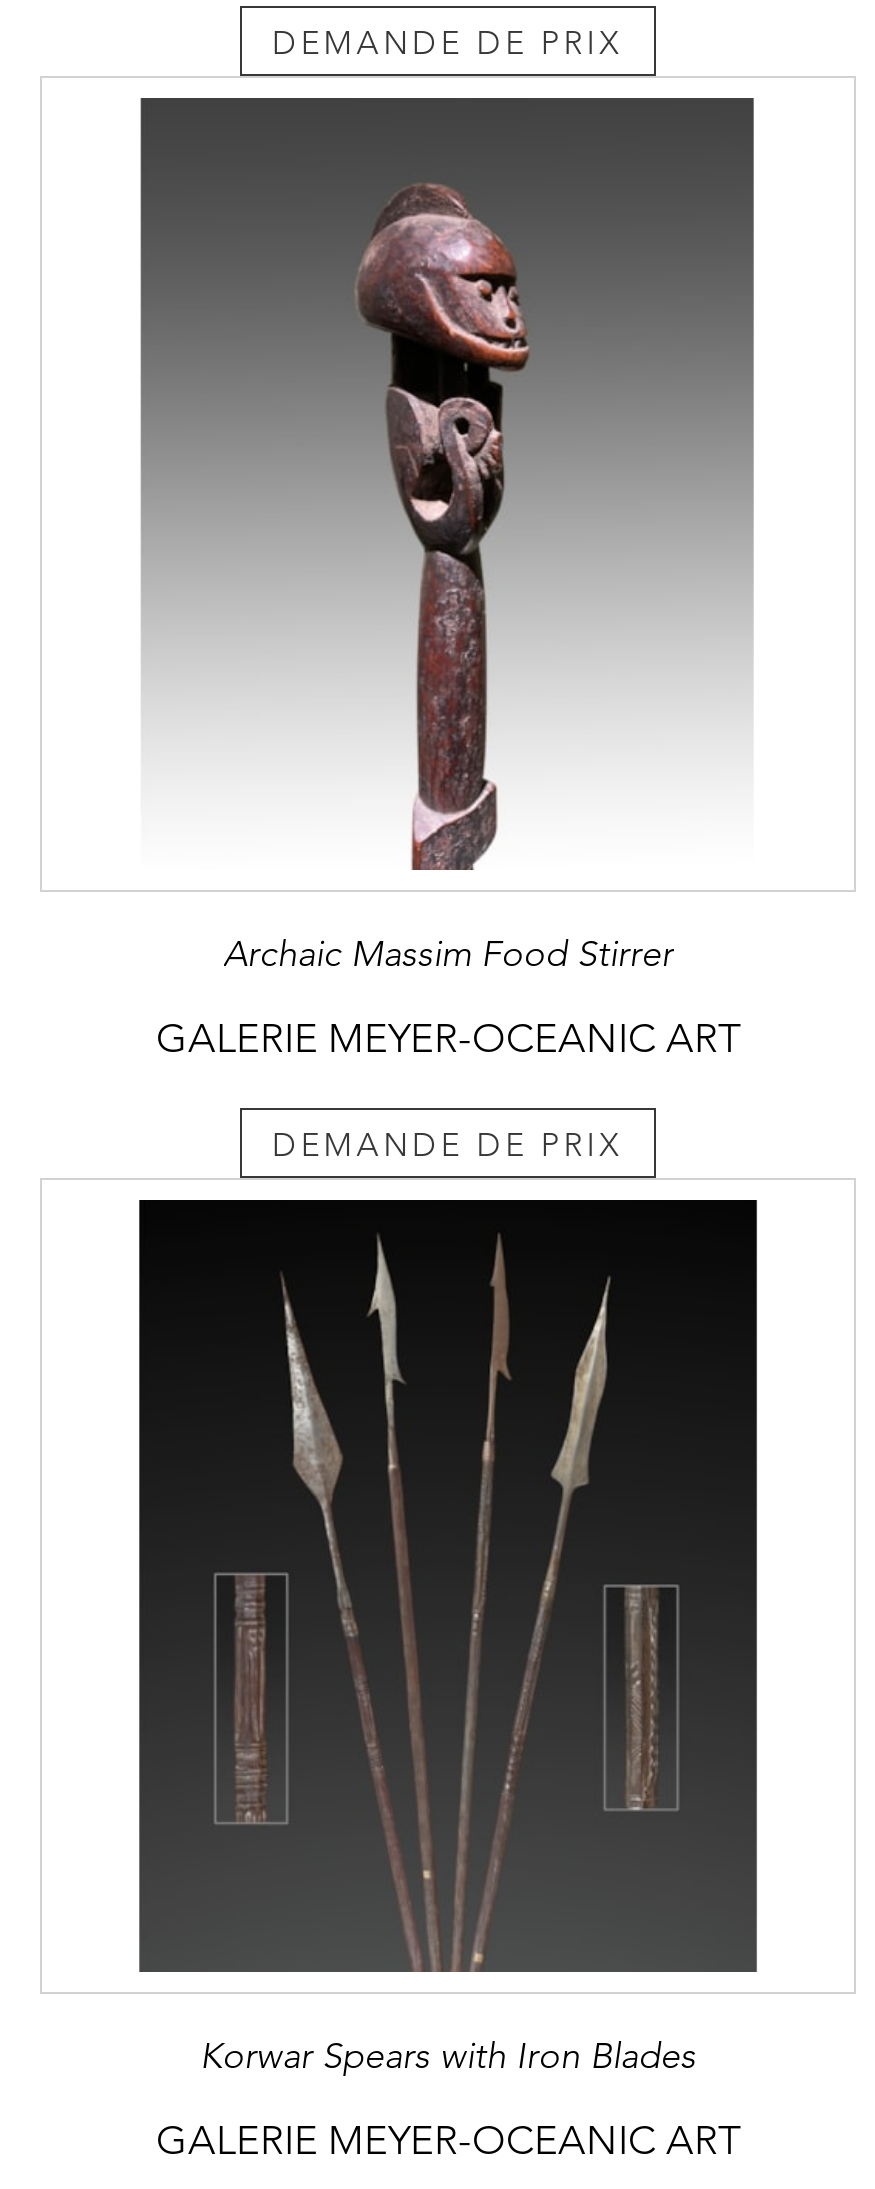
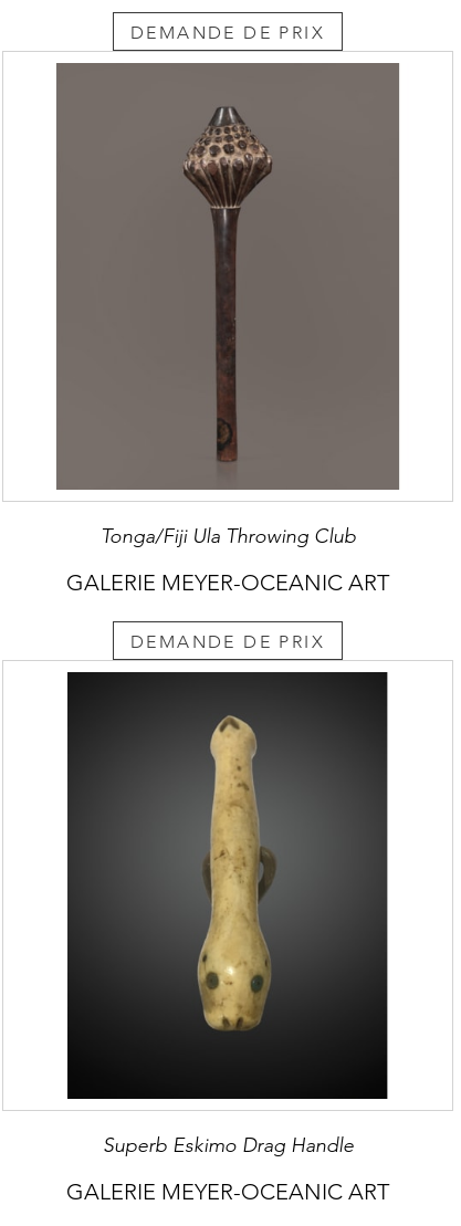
- [image]
- Archaic Massim Food Stirrer
+ [image]
+ Tonga/Fiji Ula Throwing Club

- [image]
- Korwar Spears with Iron Blades
+ [image]
+ Superb Eskimo Drag Handle
